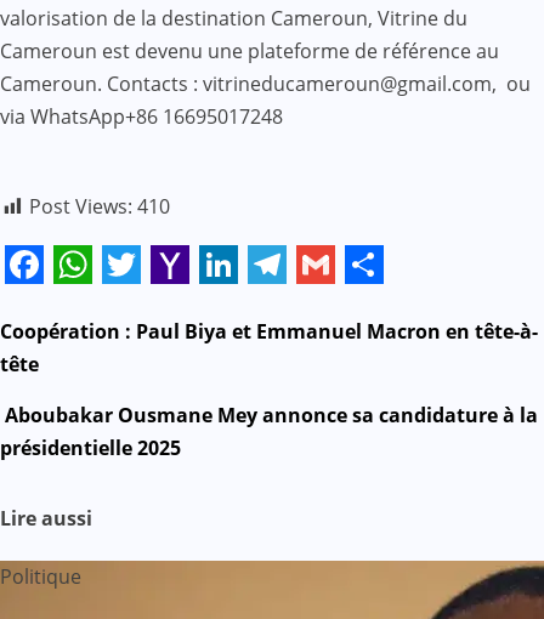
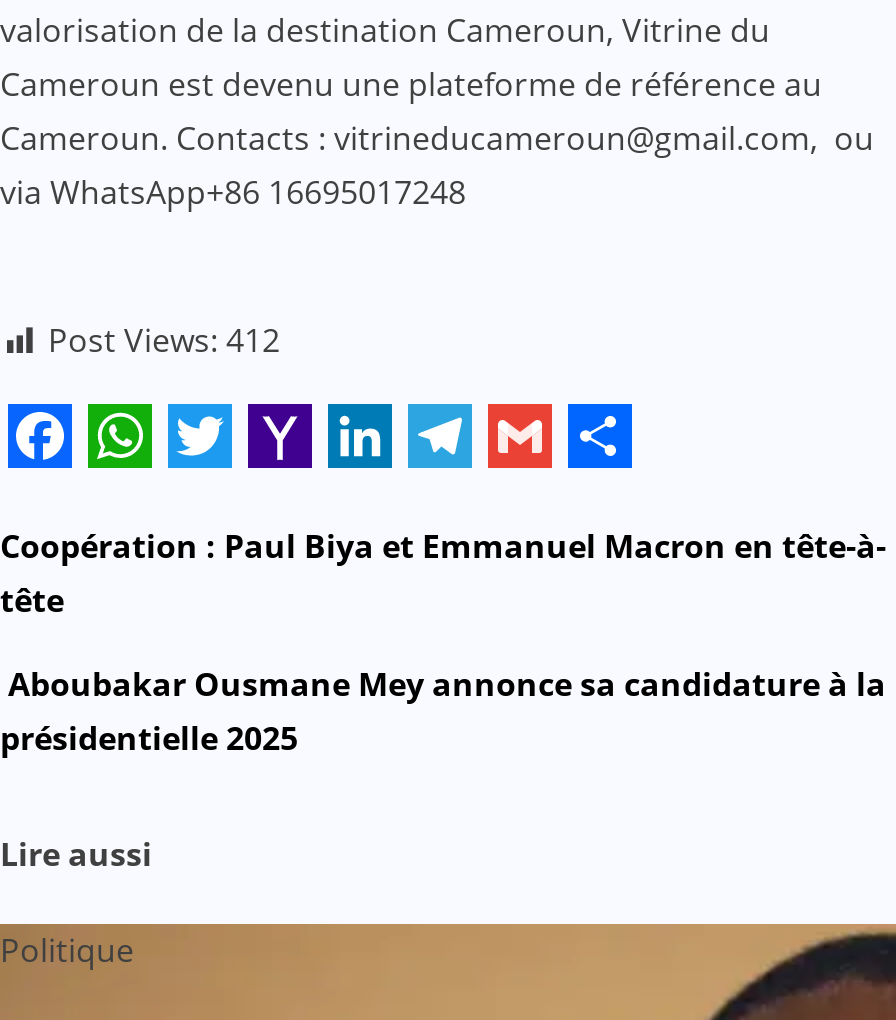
- Post Views: 410
+ Post Views: 412
